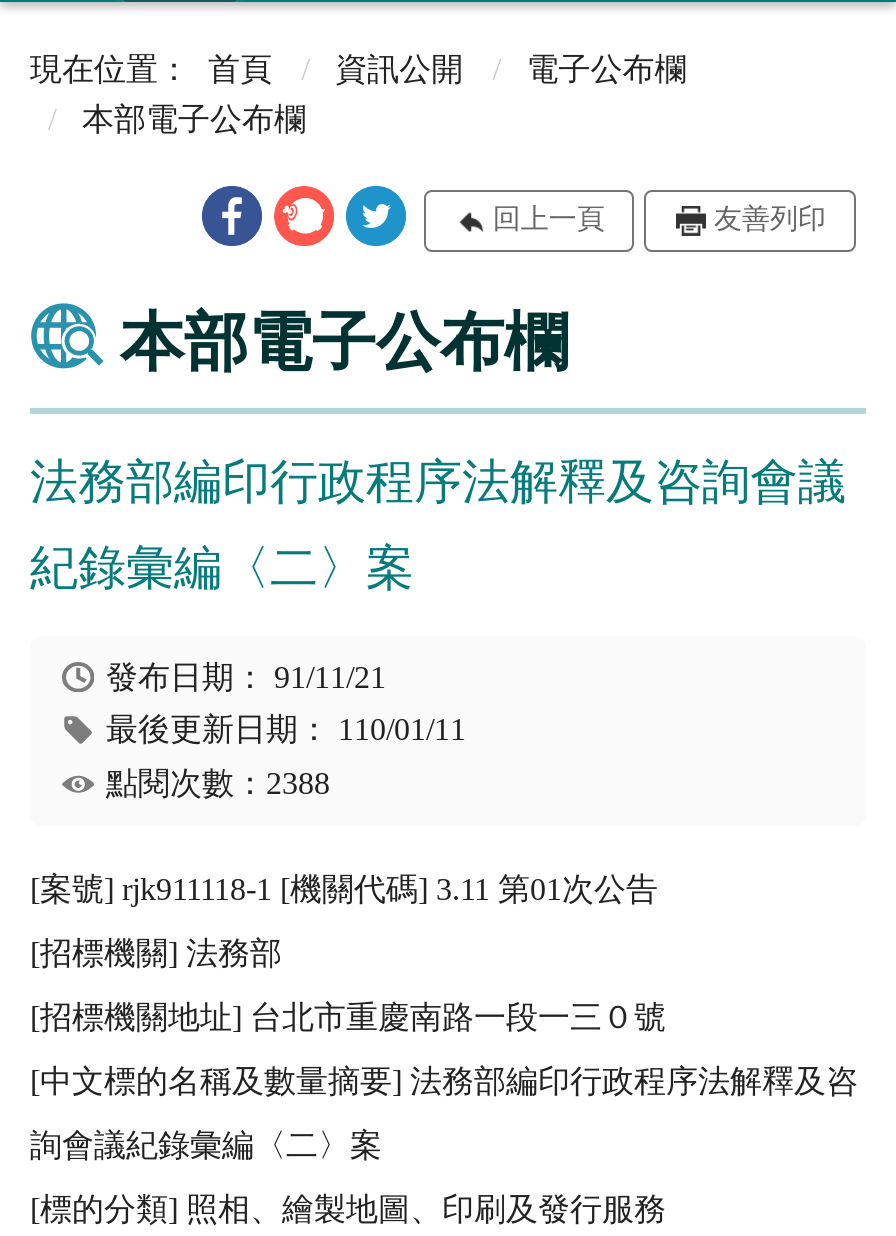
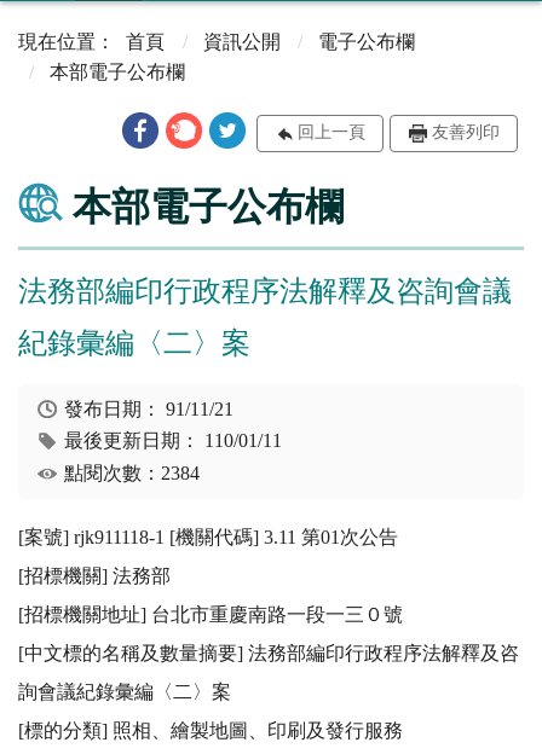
- 點閱次數：2388
+ 點閱次數：2384
